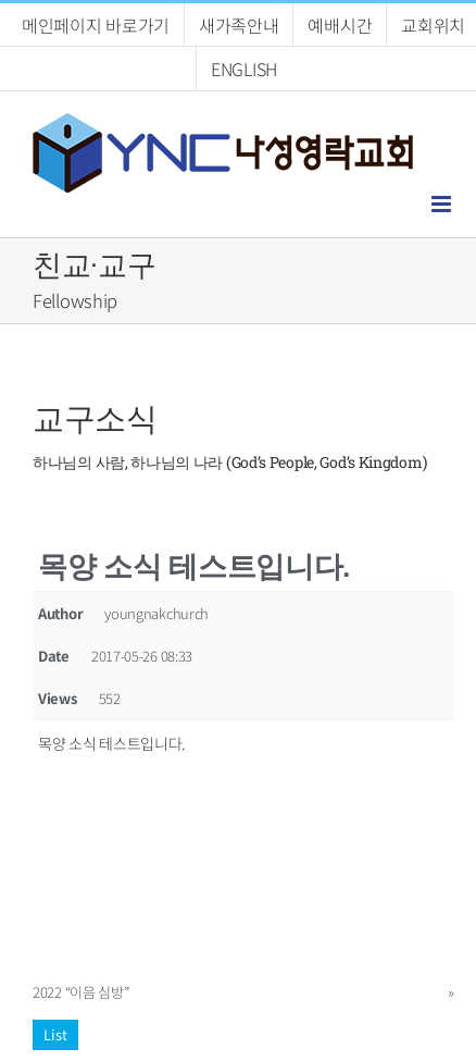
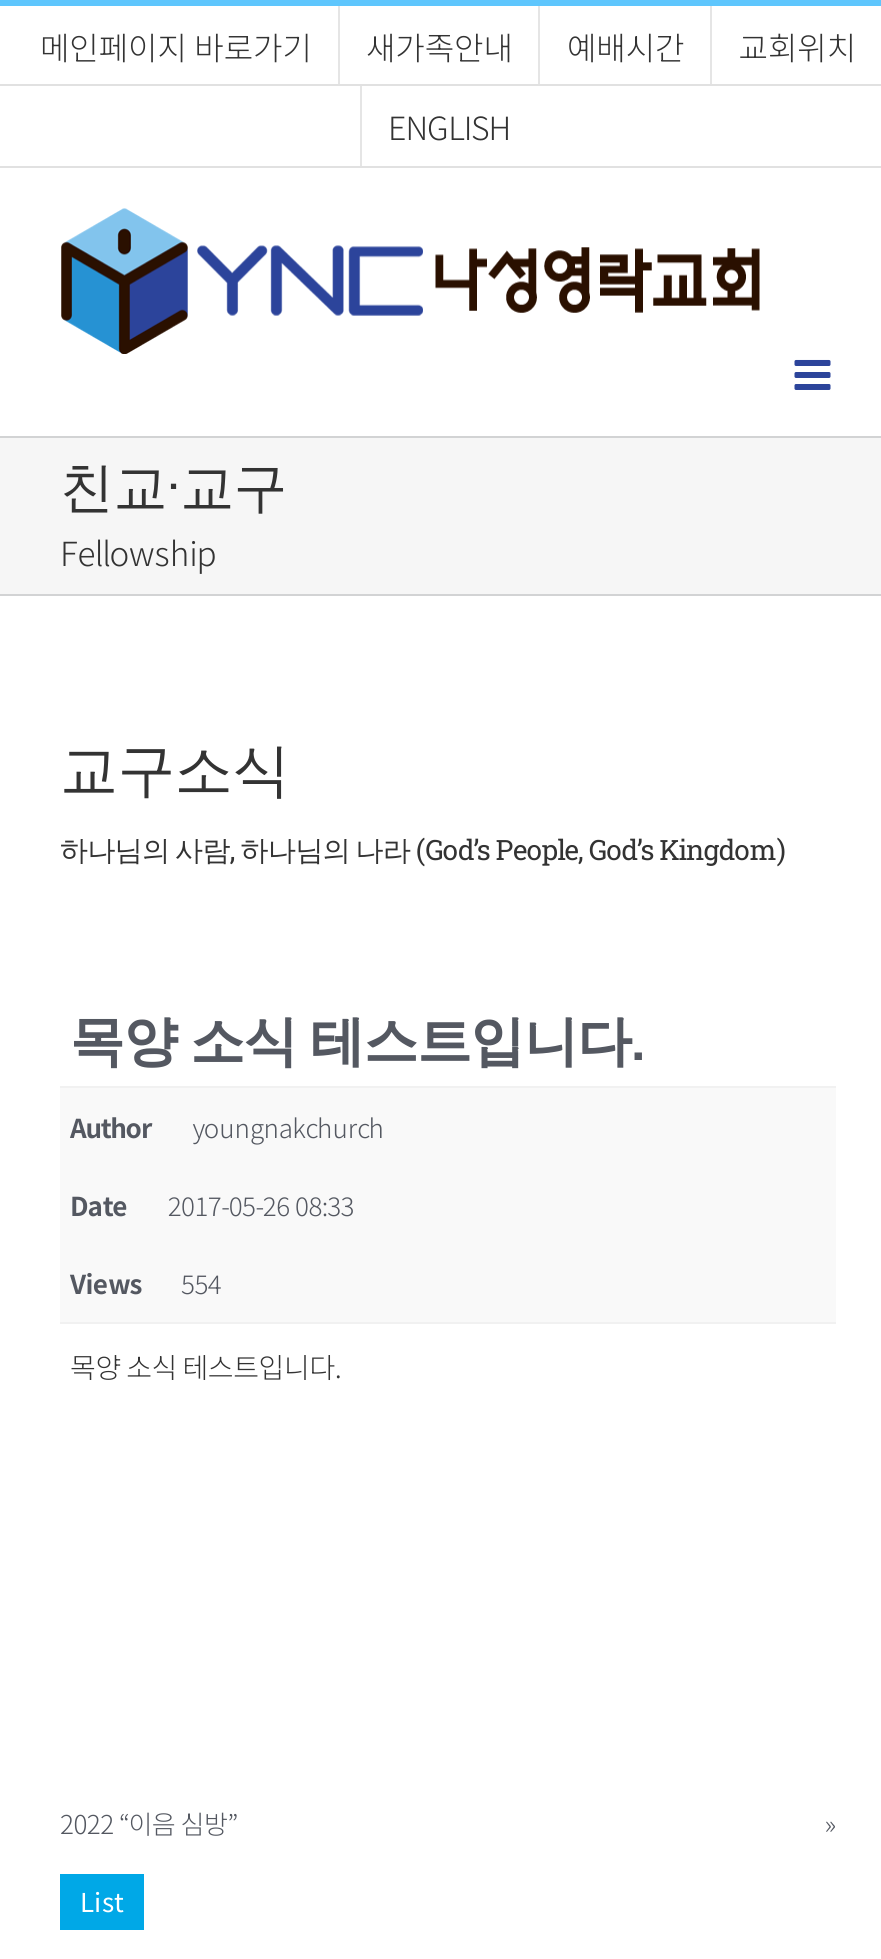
- Views 552
+ Views 554
